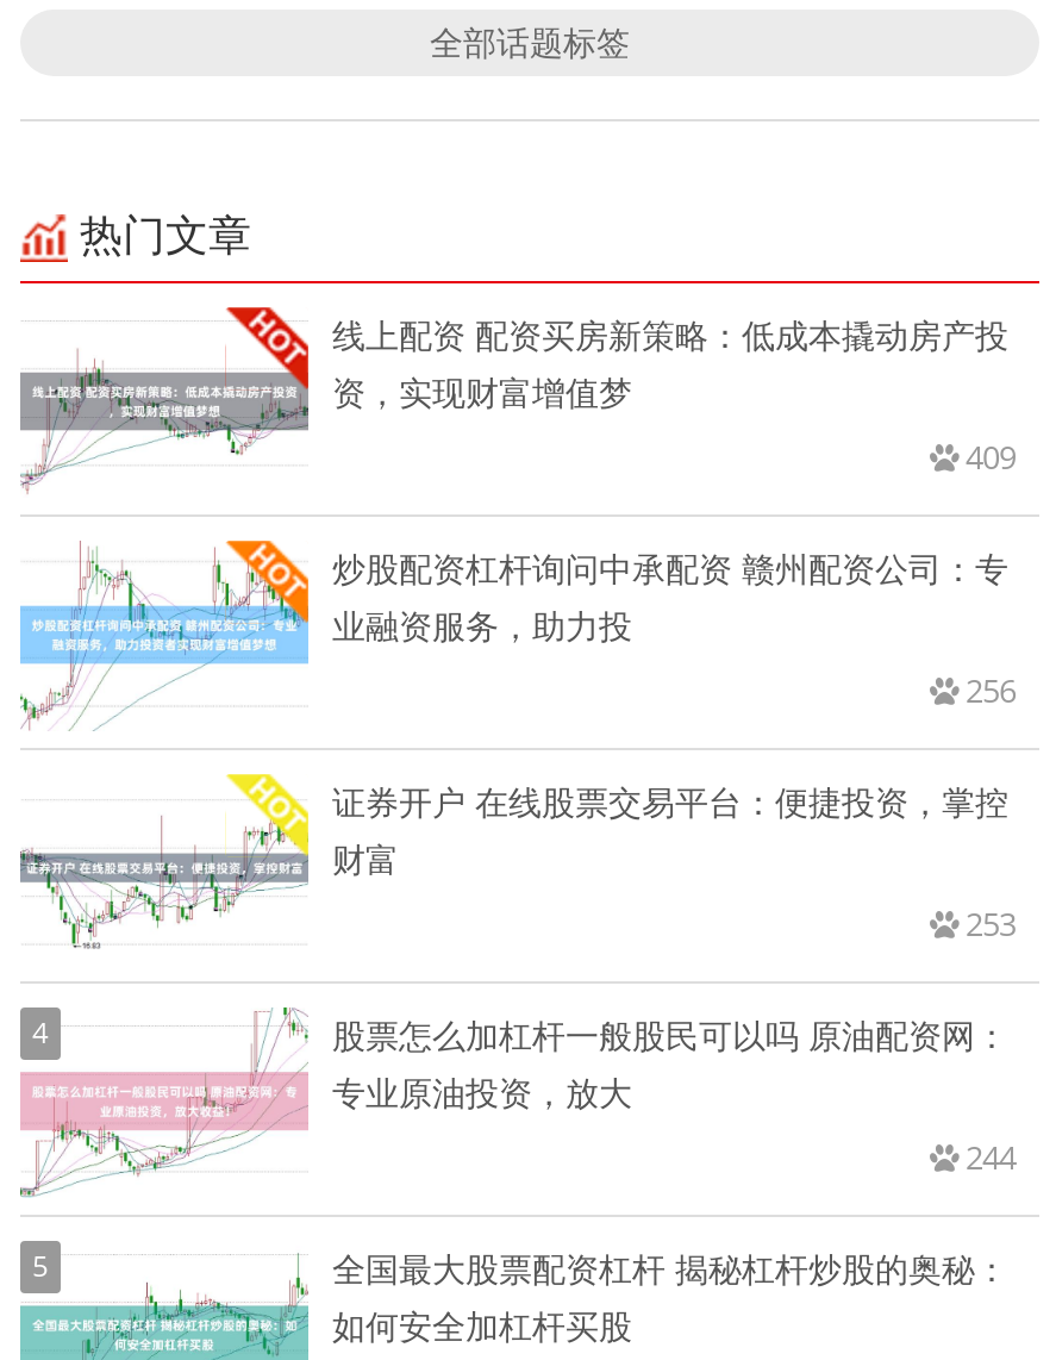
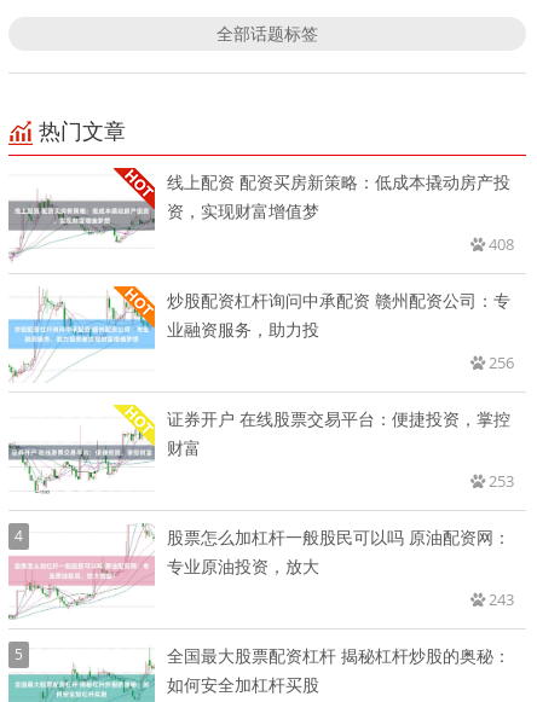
- 409
+ 408

- 244
+ 243
